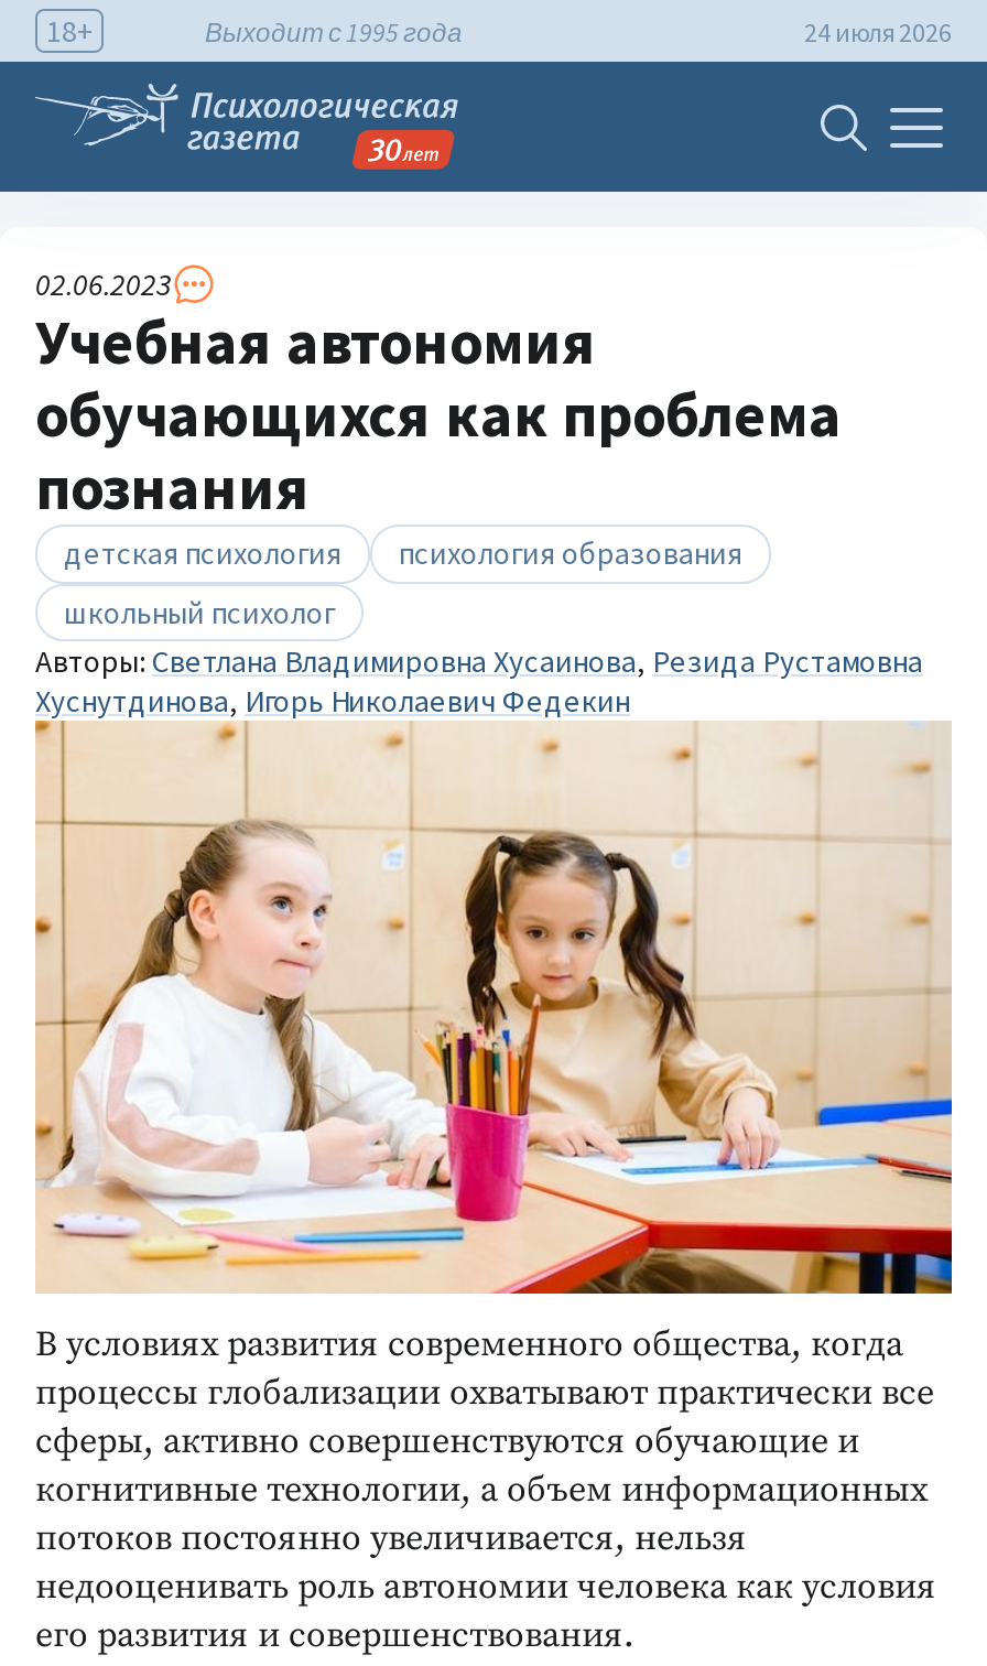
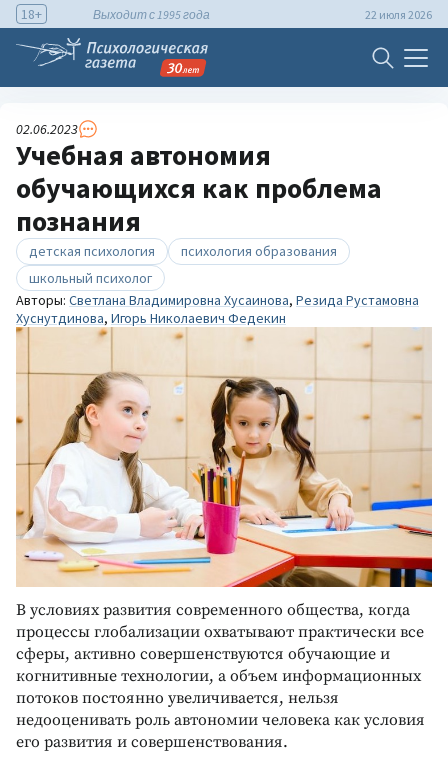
- 24 июля 2026
+ 22 июля 2026
